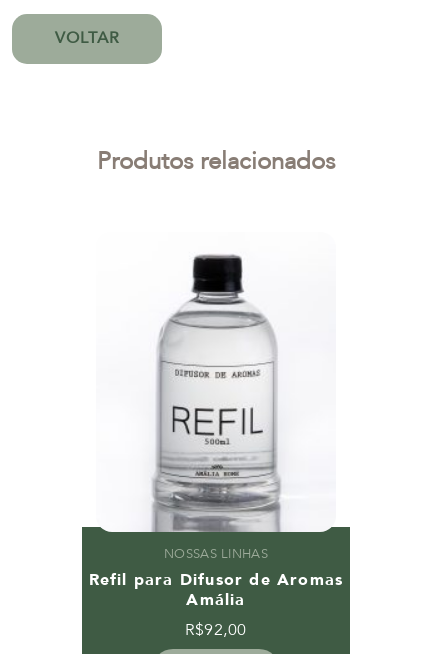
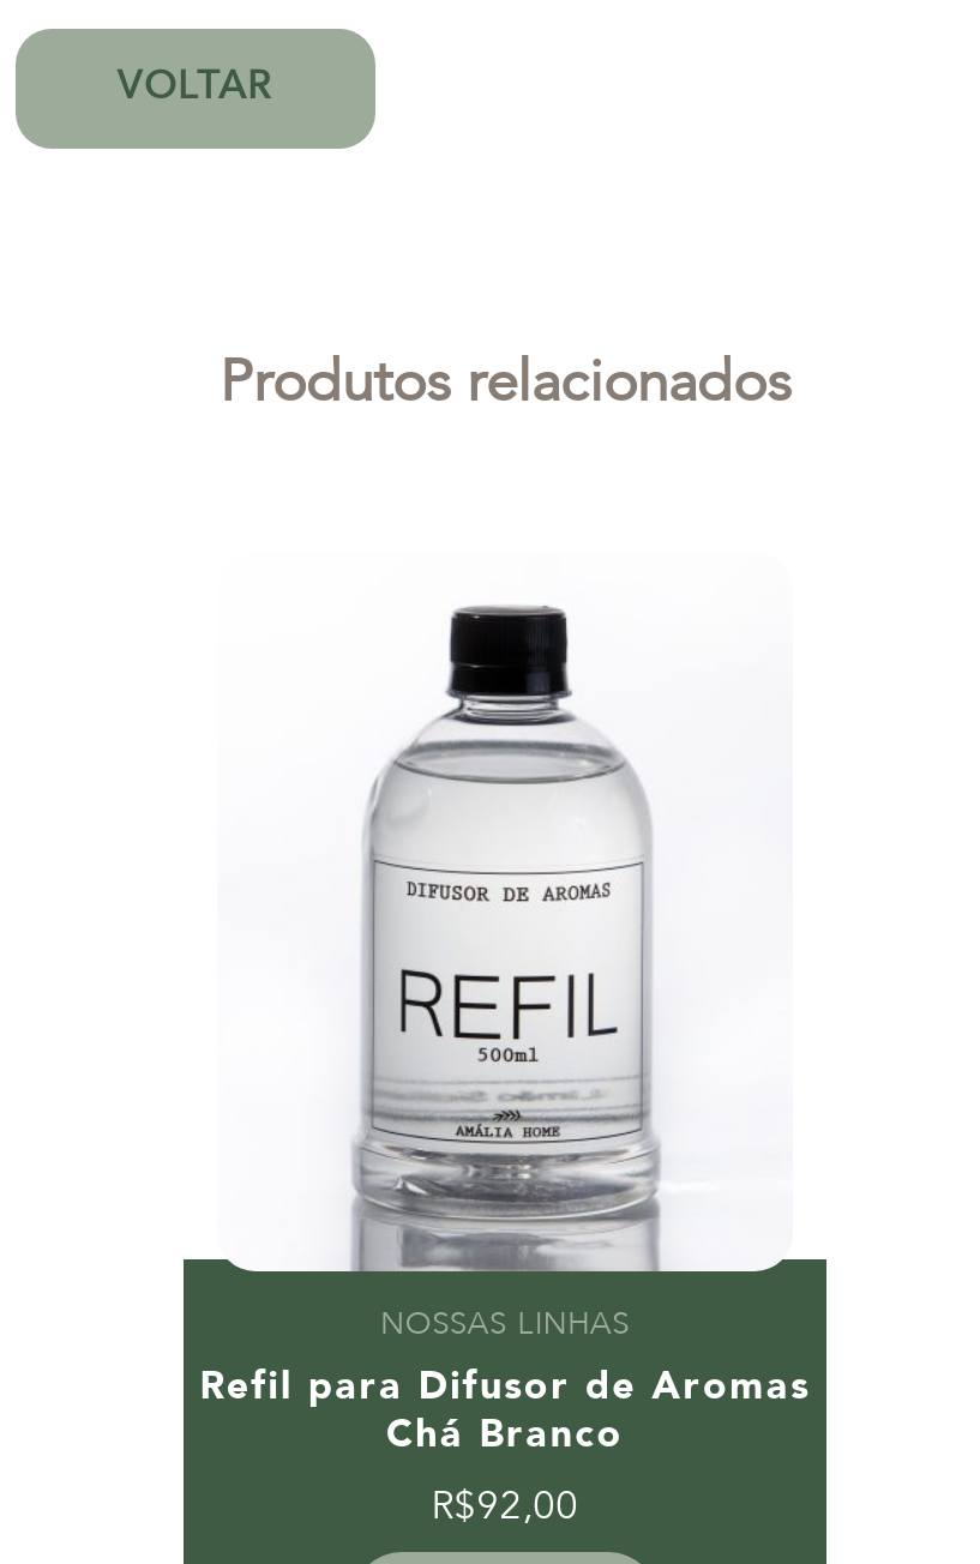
- Amália
+ Chá Branco
